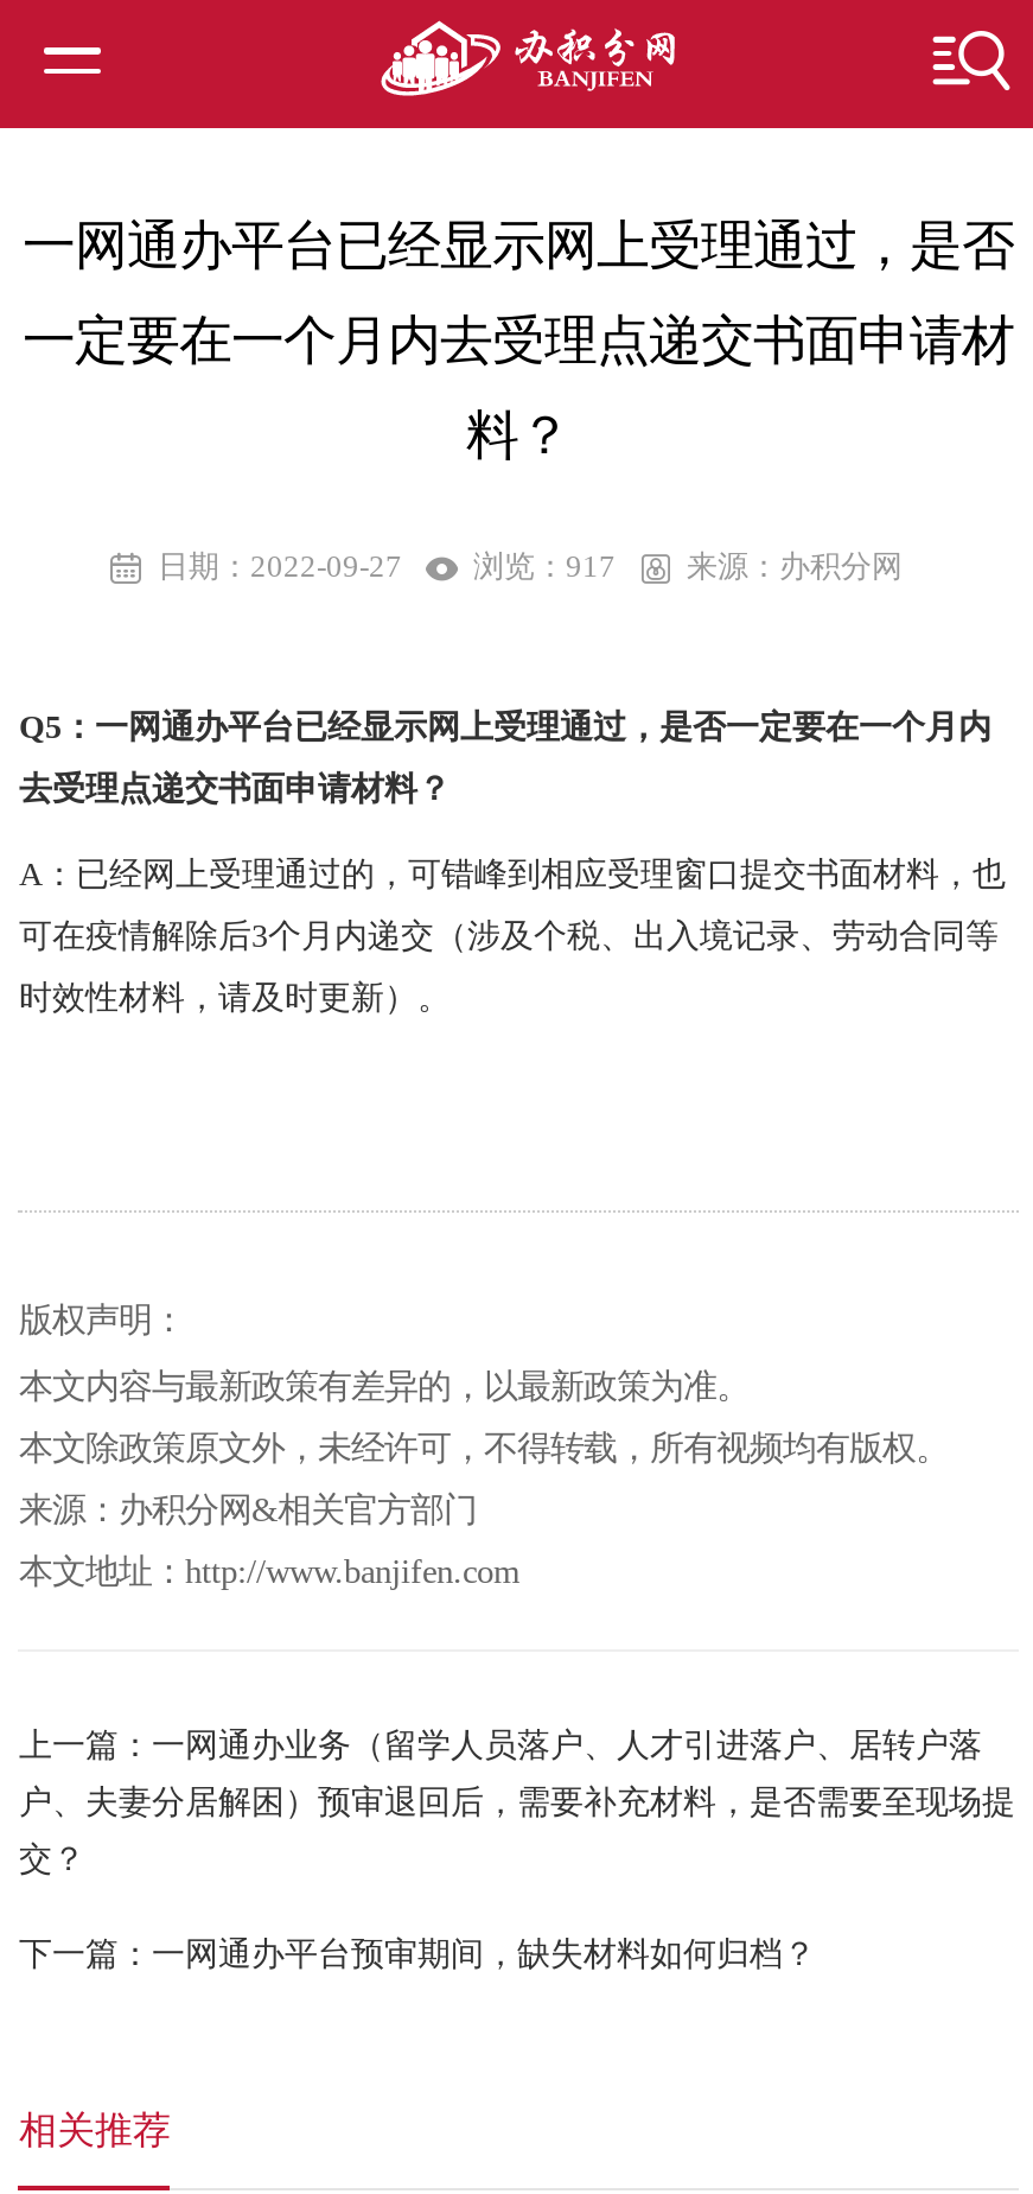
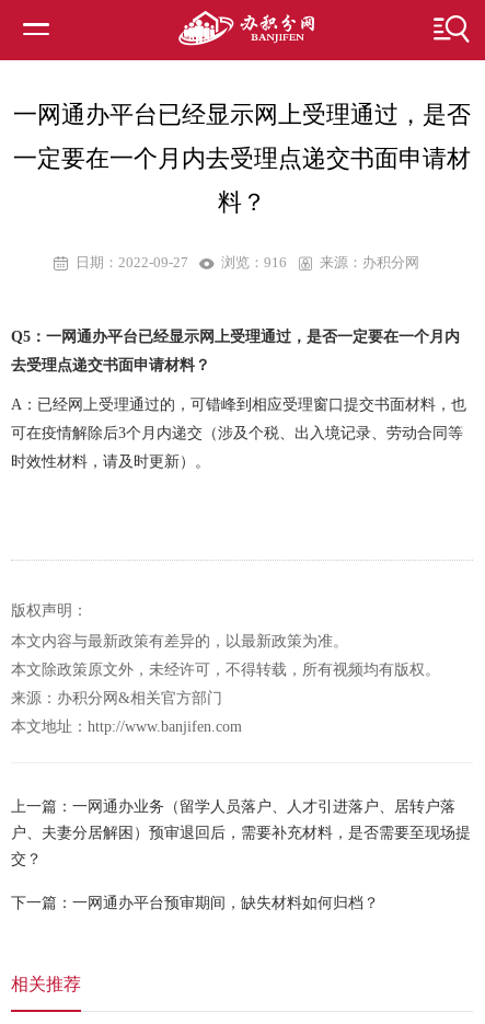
- 浏览：917
+ 浏览：916
